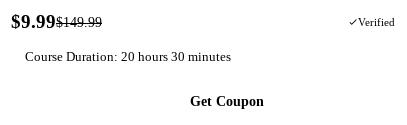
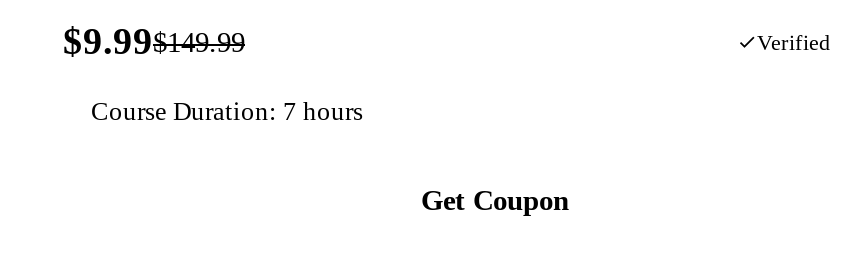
- Course Duration: 20 hours 30 minutes
+ Course Duration: 7 hours
